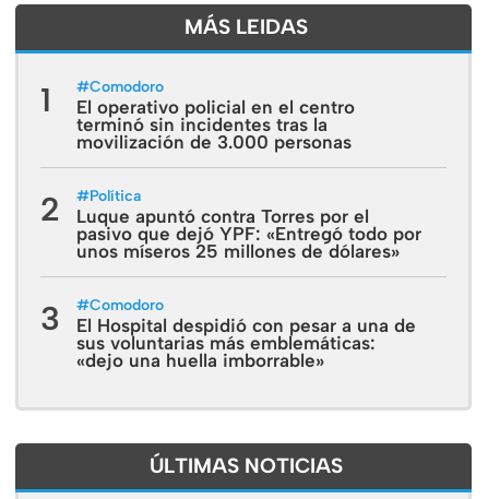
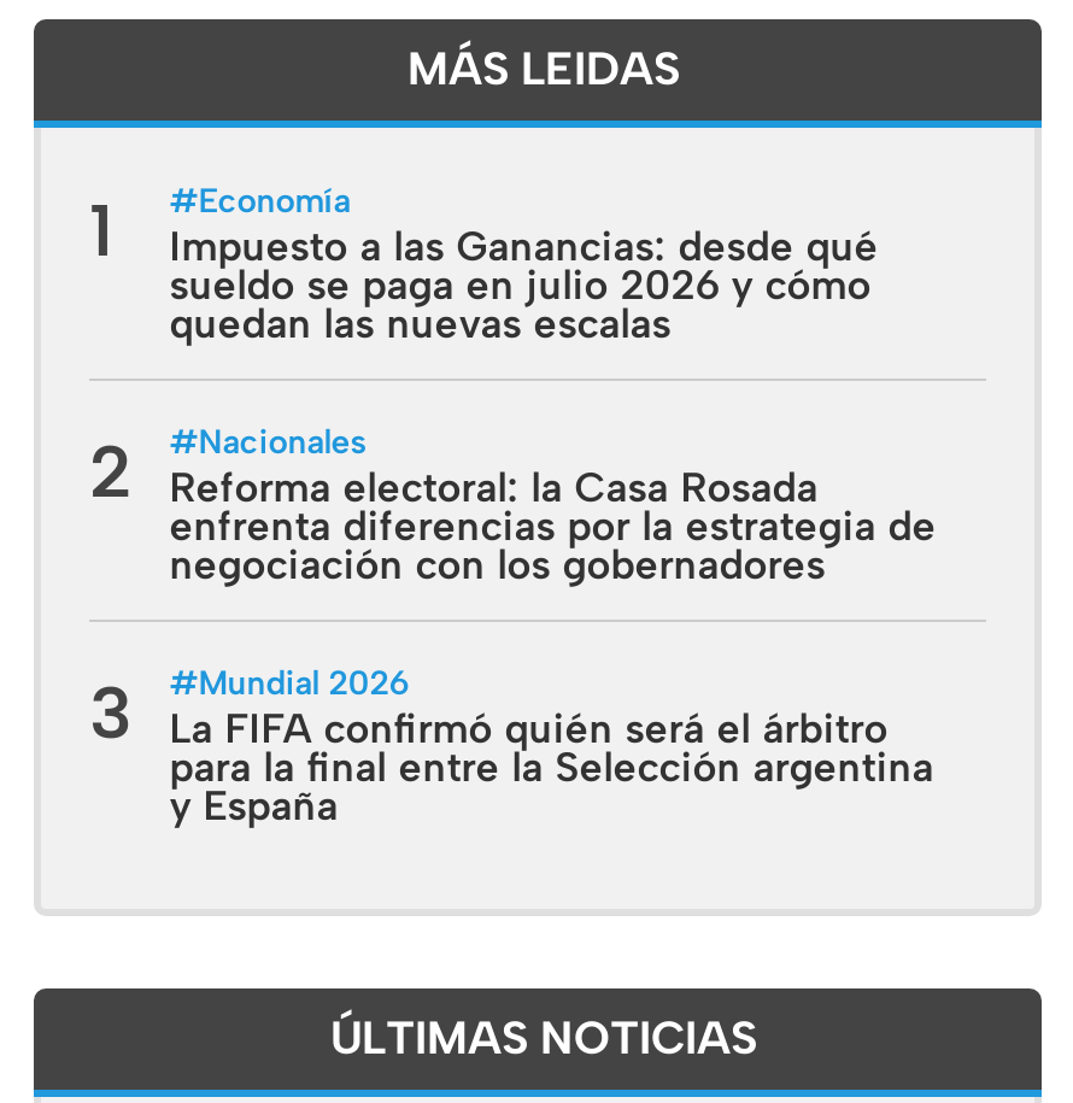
- #Comodoro
- El operativo policial en el centro
- terminó sin incidentes tras la
- movilización de 3.000 personas
+ #Economía
+ Impuesto a las Ganancias: desde qué
+ sueldo se paga en julio 2026 y cómo
+ quedan las nuevas escalas

- #Política
- Luque apuntó contra Torres por el
- pasivo que dejó YPF: «Entregó todo por
- unos míseros 25 millones de dólares»
+ #Nacionales
+ Reforma electoral: la Casa Rosada
+ enfrenta diferencias por la estrategia de
+ negociación con los gobernadores

- #Comodoro
- El Hospital despidió con pesar a una de
- sus voluntarias más emblemáticas:
- «dejo una huella imborrable»
+ #Mundial 2026
+ La FIFA confirmó quién será el árbitro
+ para la final entre la Selección argentina
+ y España
